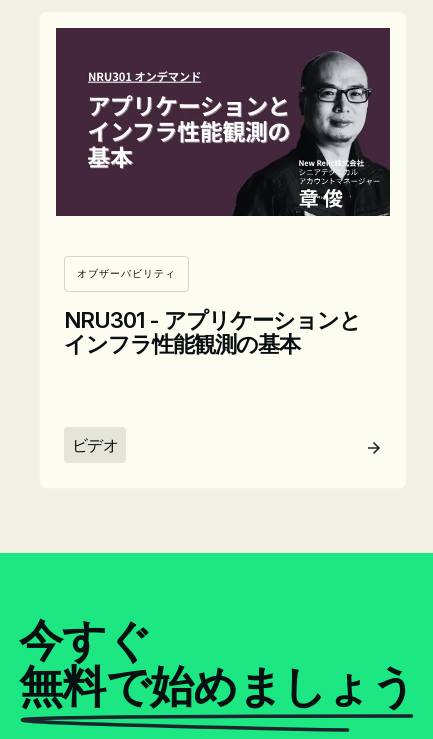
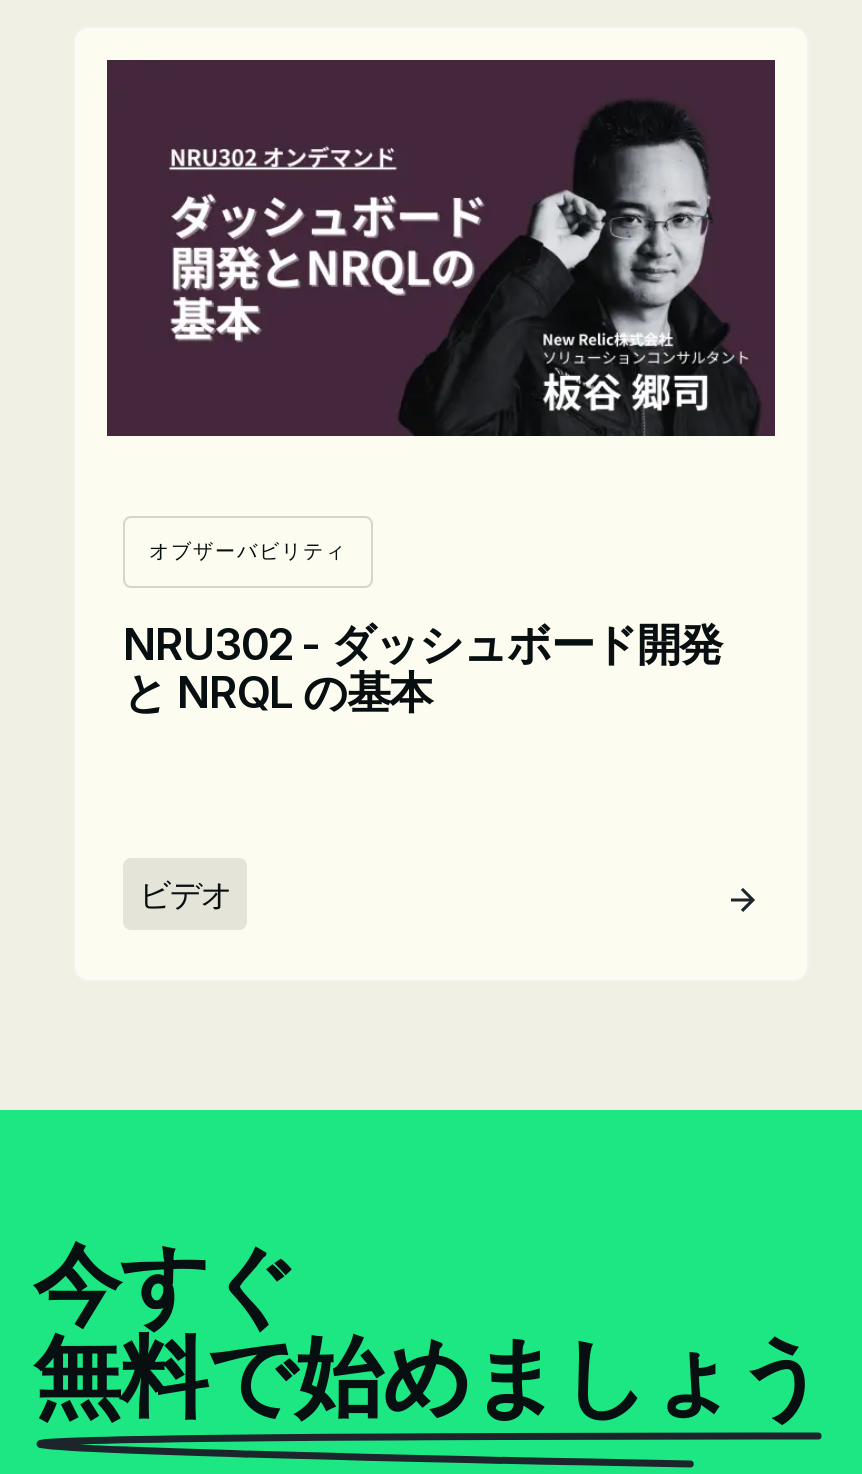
- [image]
+ [image]

- NRU301 - アプリケーションと
- インフラ性能観測の基本
+ NRU302 - ダッシュボード開発
+ と NRQL の基本
